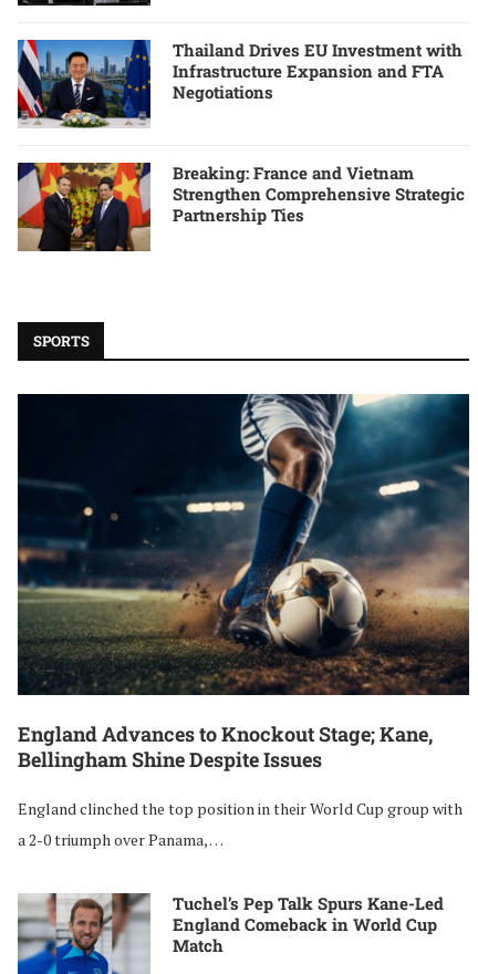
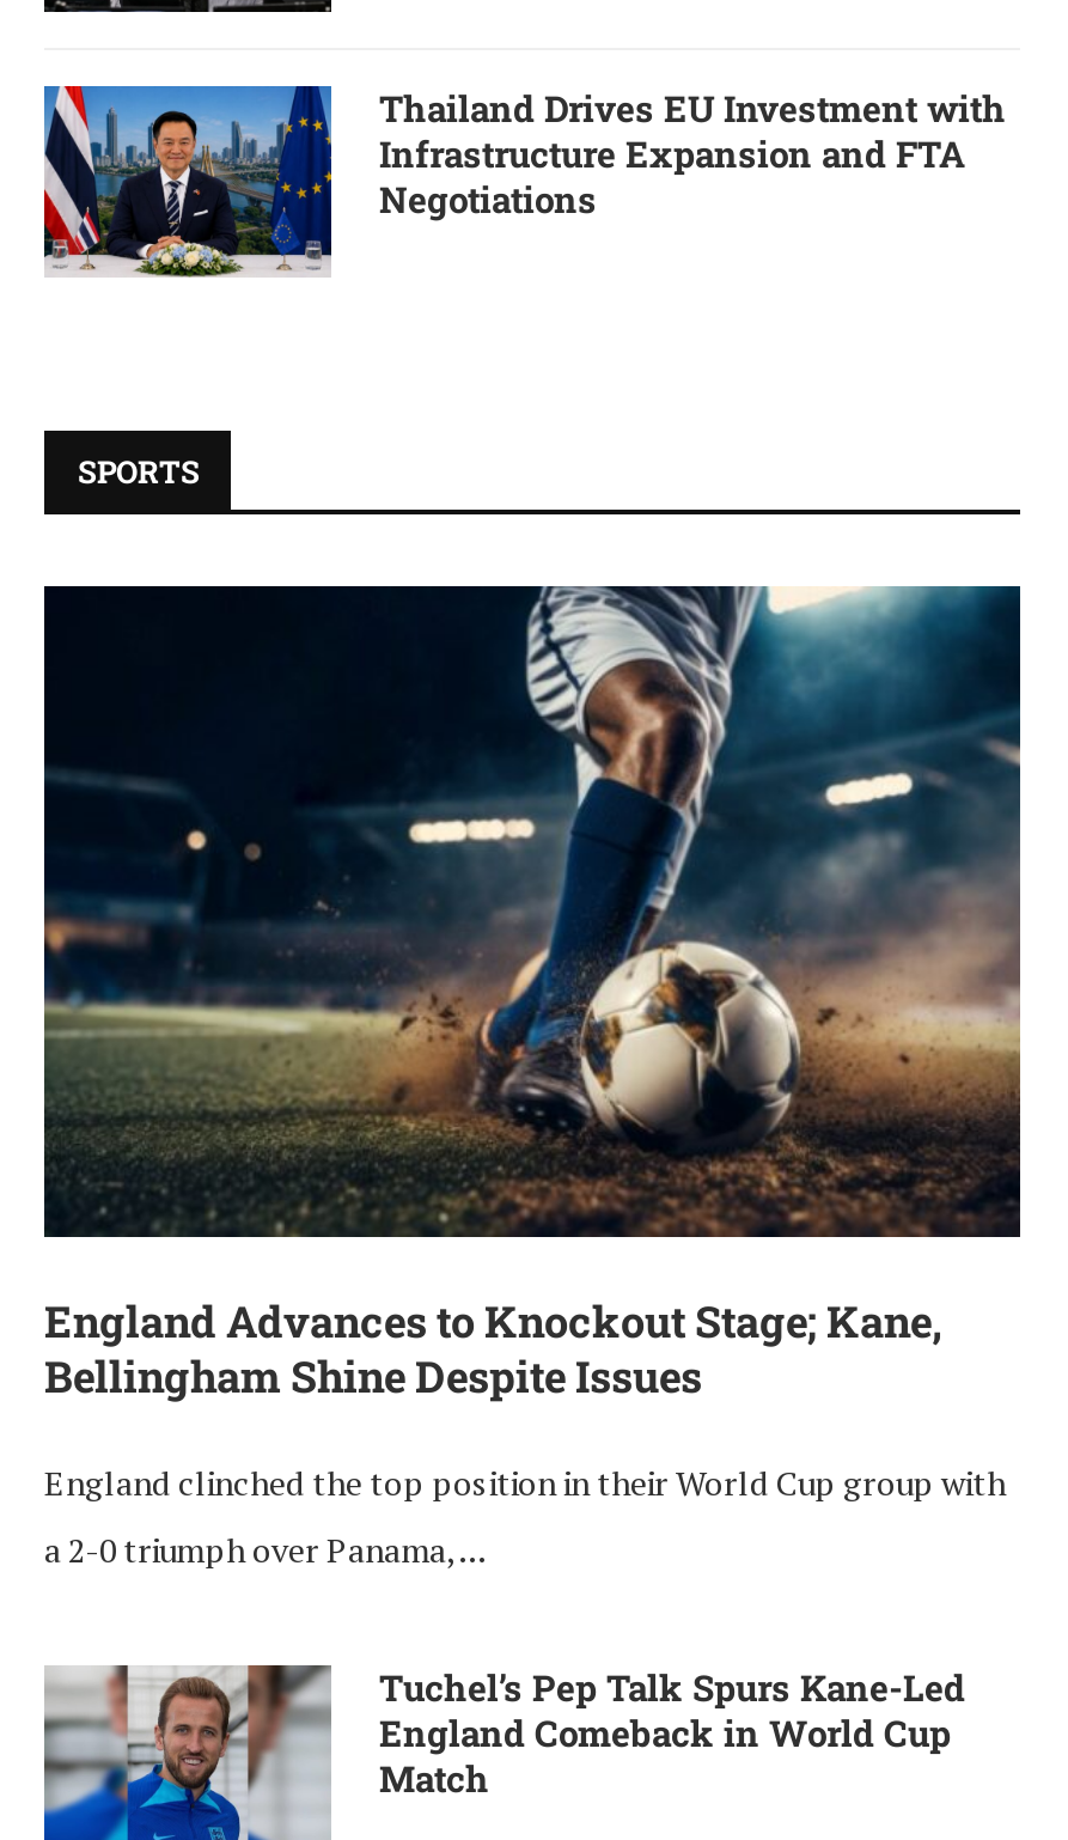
- [image]
- Breaking: France and Vietnam
- Strengthen Comprehensive Strategic
- Partnership Ties
